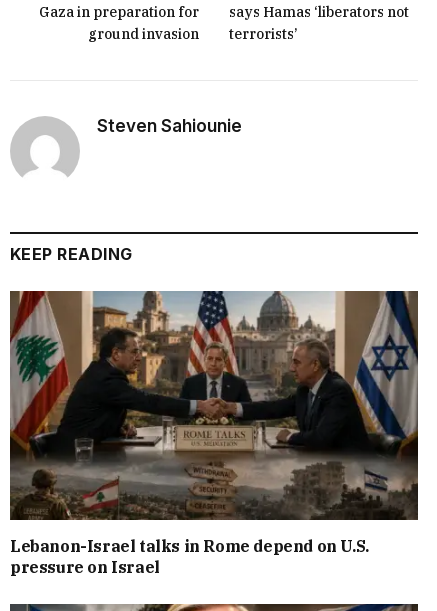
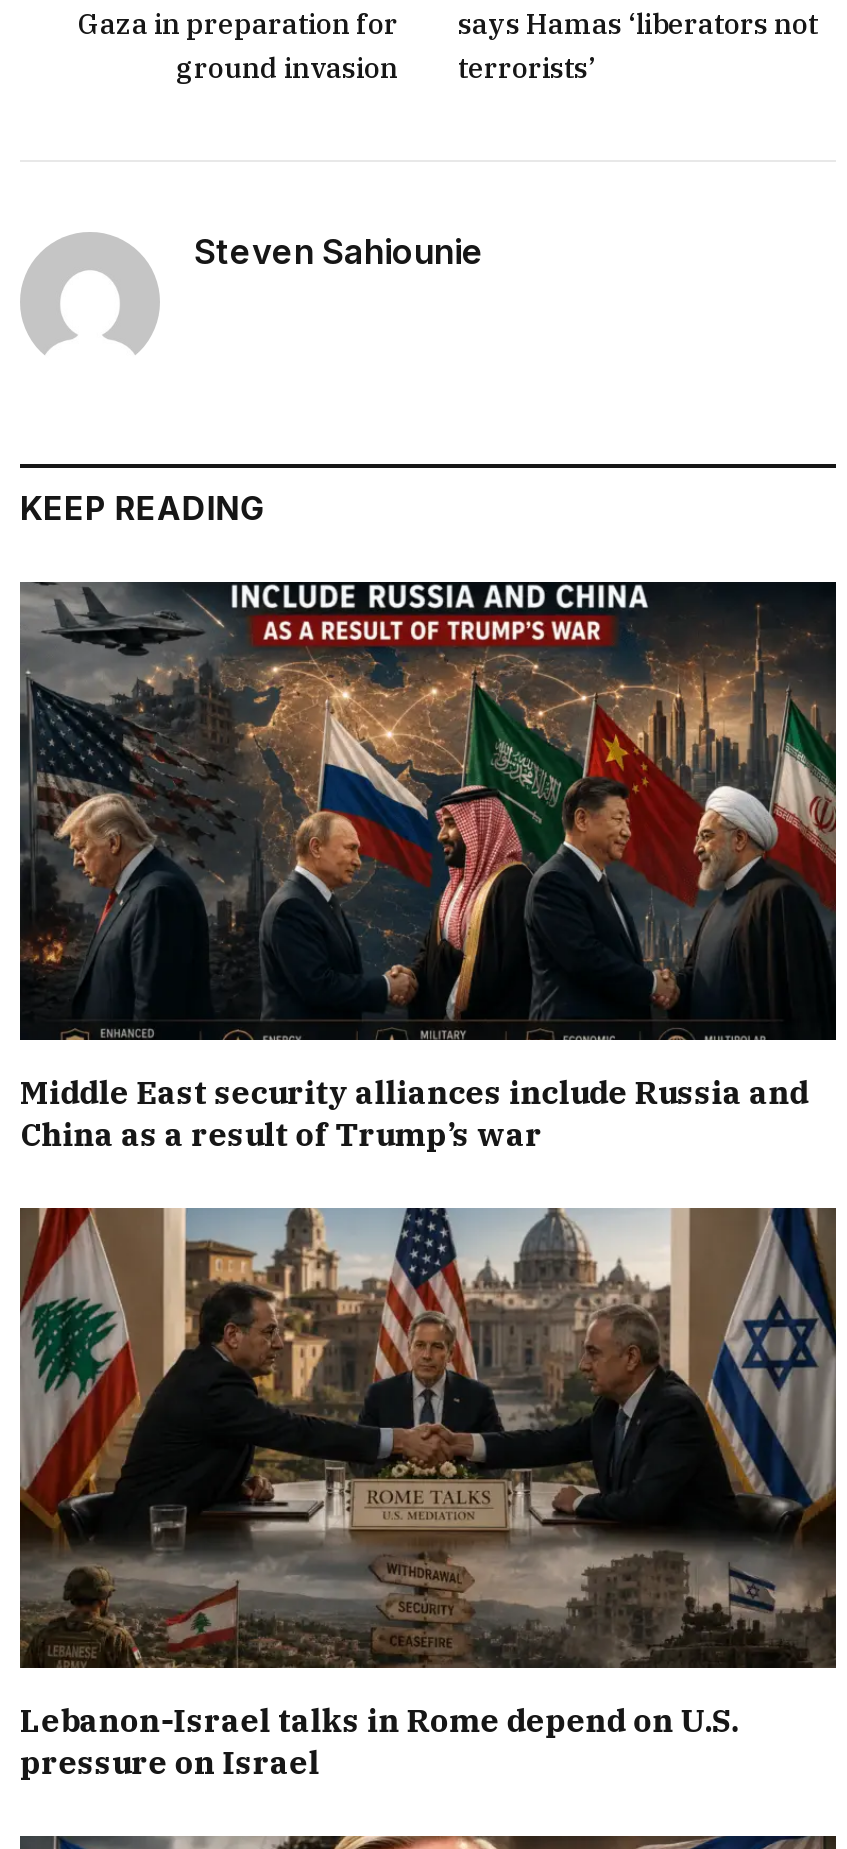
+ [image]
+ Middle East security alliances include Russia and
+ China as a result of Trump’s war
